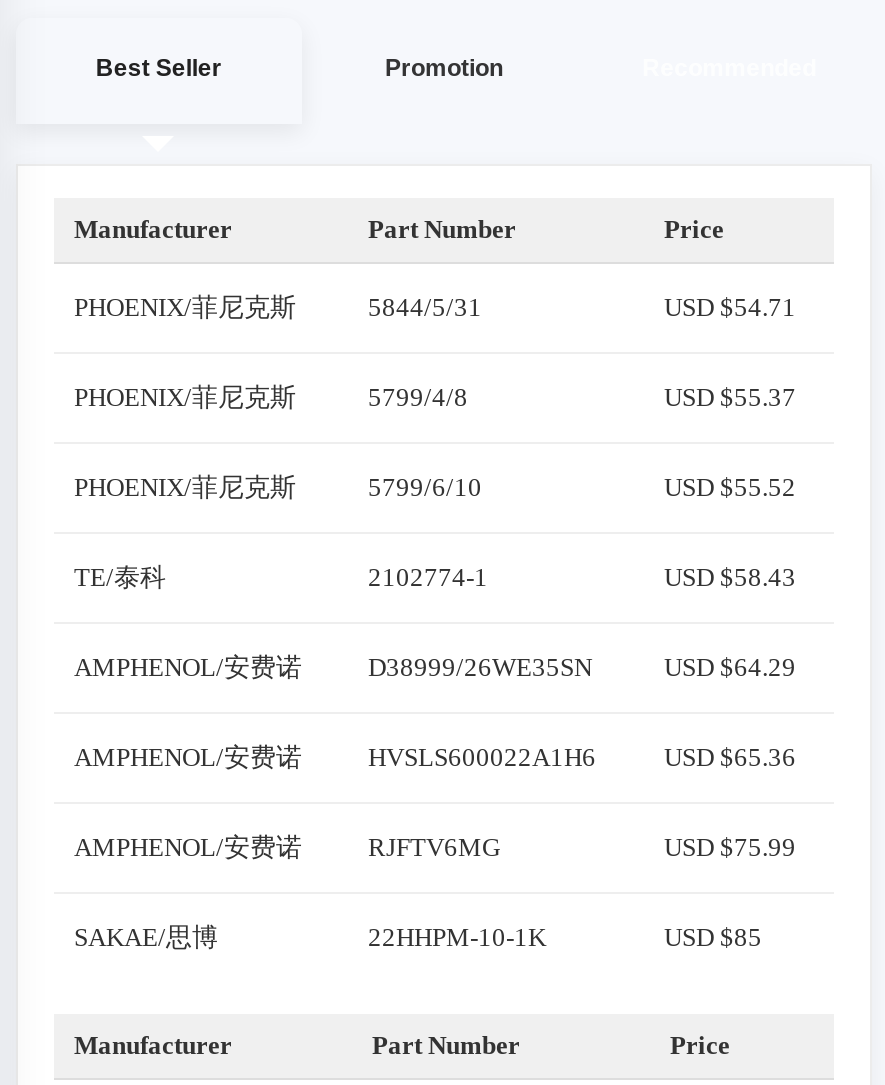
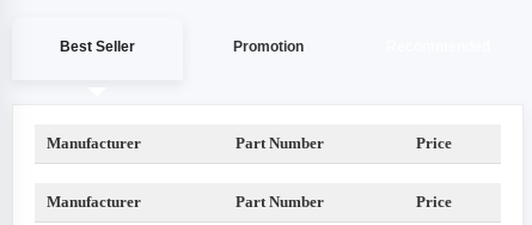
- PHOENIX/菲尼克斯
- 5844/5/31
- USD $54.71
- PHOENIX/菲尼克斯
- 5799/4/8
- USD $55.37
- PHOENIX/菲尼克斯
- 5799/6/10
- USD $55.52
- TE/泰科
- 2102774-1
- USD $58.43
- AMPHENOL/安费诺
- D38999/26WE35SN
- USD $64.29
- AMPHENOL/安费诺
- HVSLS600022A1H6
- USD $65.36
- AMPHENOL/安费诺
- RJFTV6MG
- USD $75.99
- SAKAE/思博
- 22HHPM-10-1K
- USD $85
